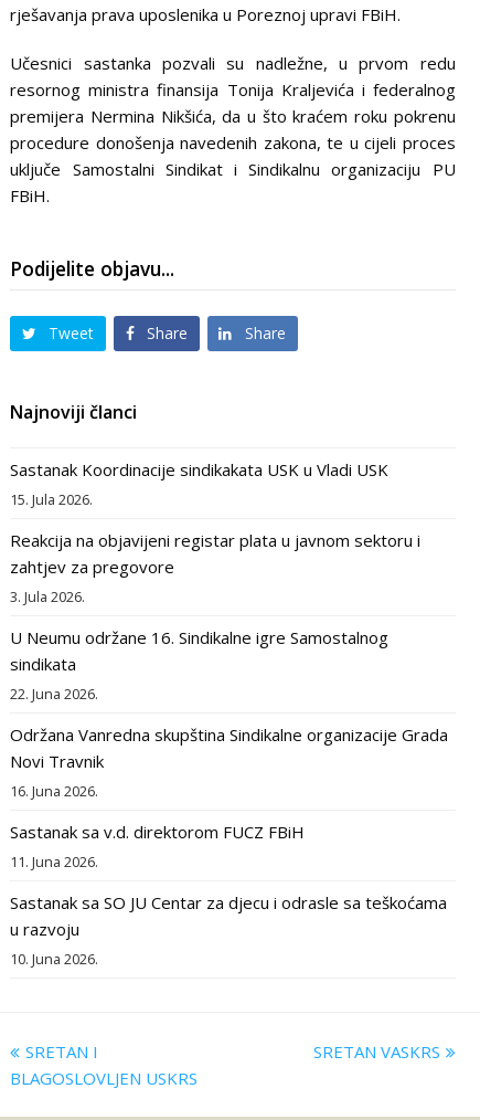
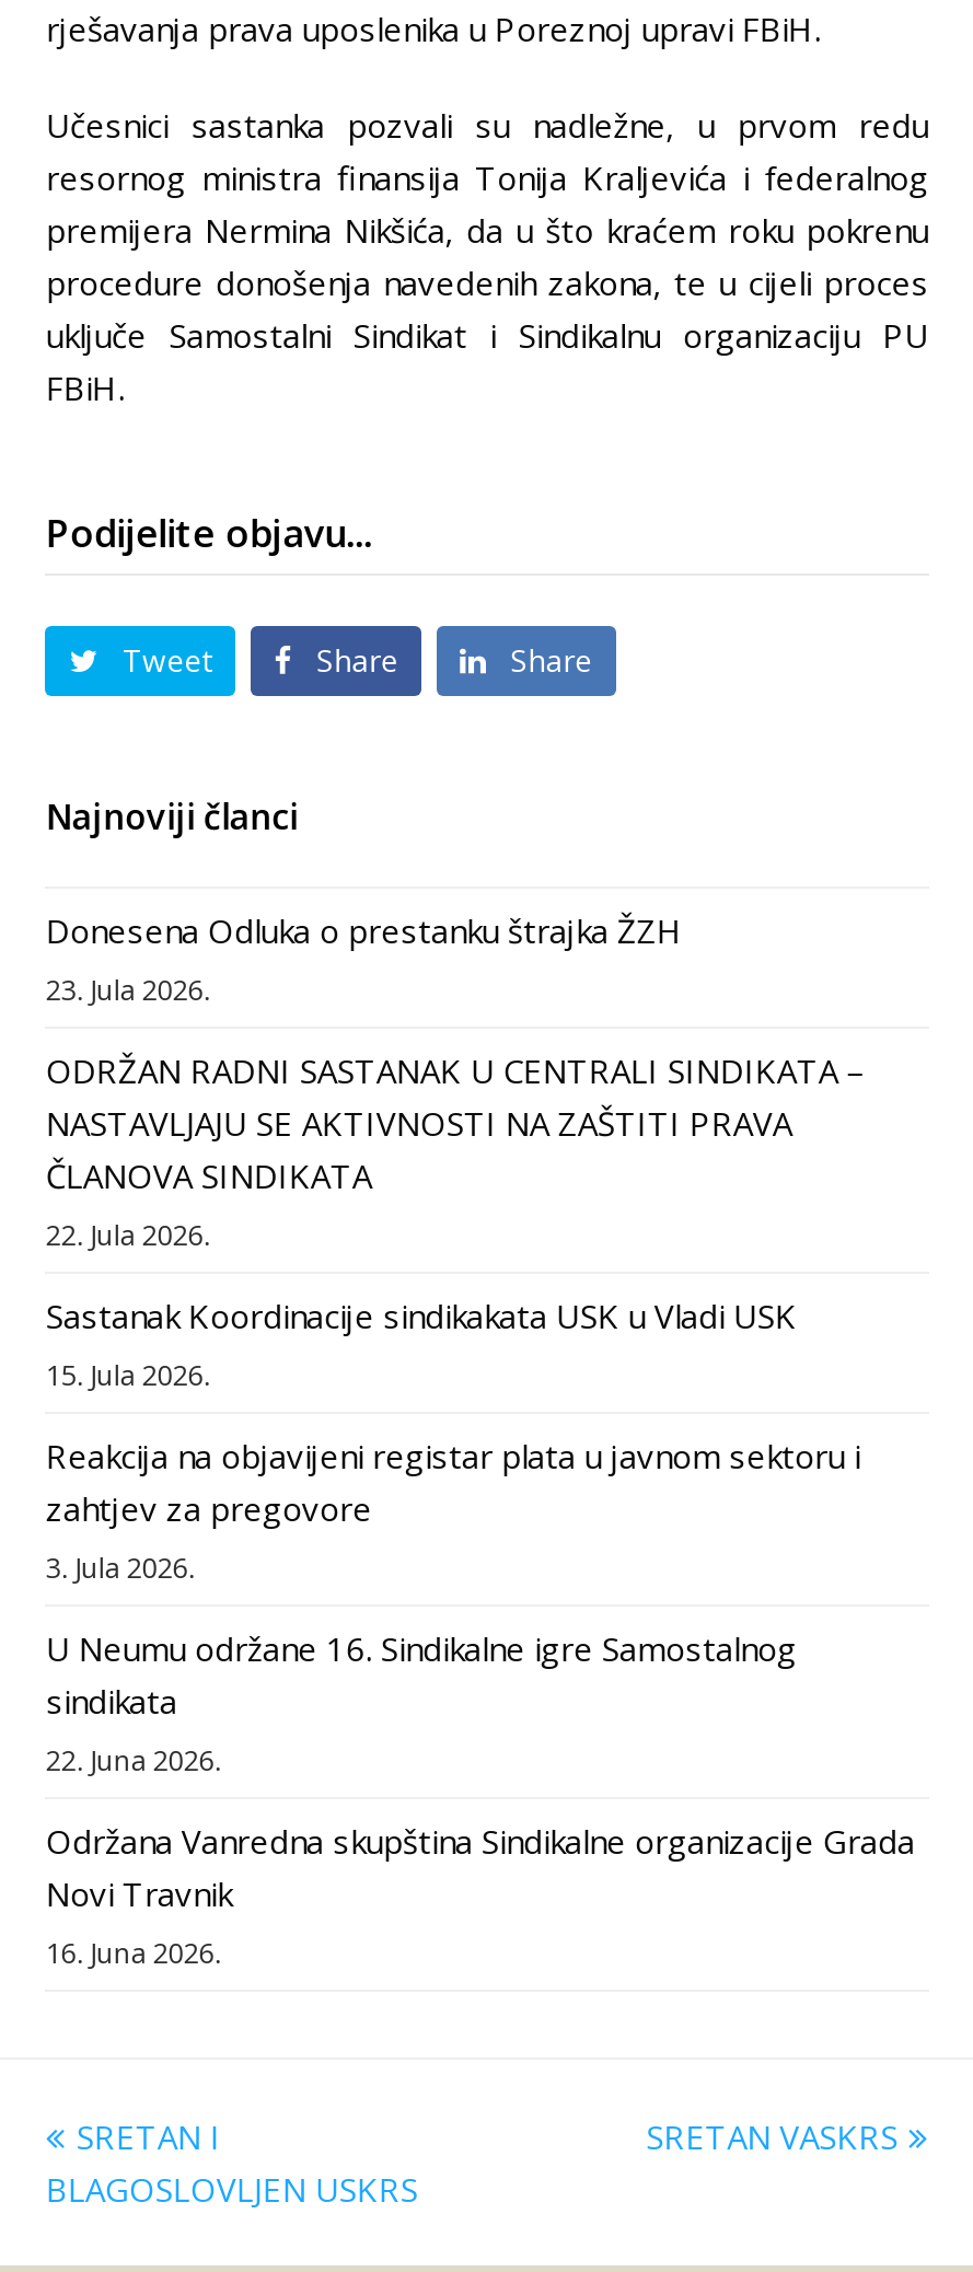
+ Donesena Odluka o prestanku štrajka ŽZH
+ 23. Jula 2026.
+ ODRŽAN RADNI SASTANAK U CENTRALI SINDIKATA –
+ NASTAVLJAJU SE AKTIVNOSTI NA ZAŠTITI PRAVA
+ ČLANOVA SINDIKATA
+ 22. Jula 2026.

moved down: Sastanak Koordinacije sindikakata USK u Vladi USK | 15. Jula 2026. | Reakcija na objavijeni registar plata u javnom sektoru i | ... | Novi Travnik | 16. Juna 2026.

- Sastanak sa v.d. direktorom FUCZ FBiH
- 11. Juna 2026.
- Sastanak sa SO JU Centar za djecu i odrasle sa teškoćama
- u razvoju
- 10. Juna 2026.
